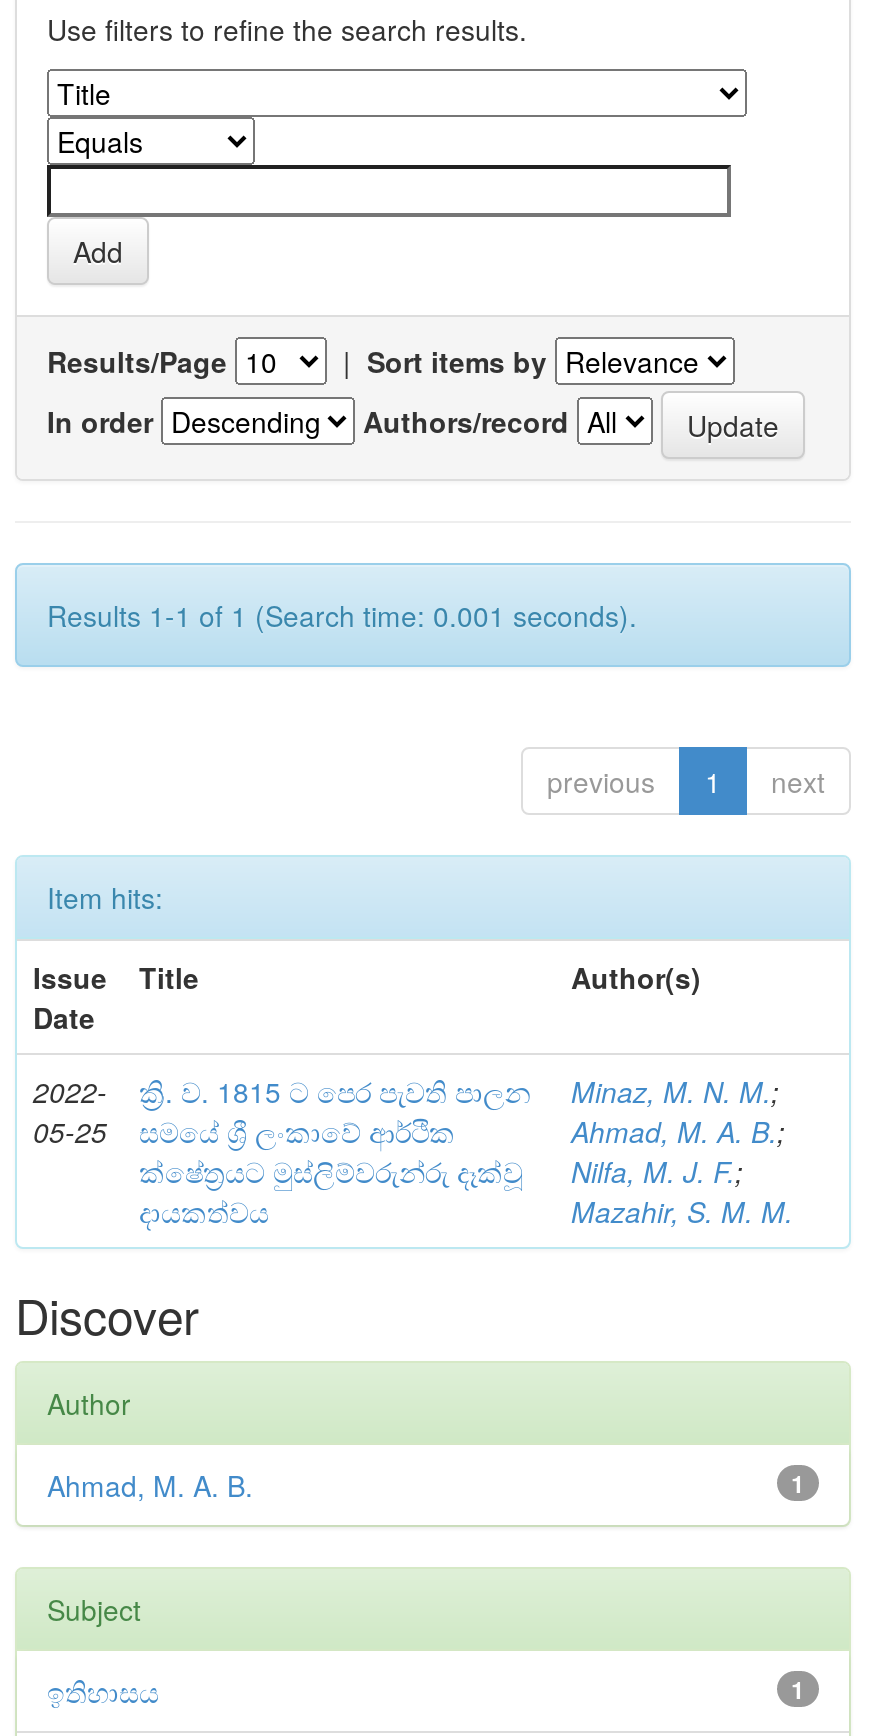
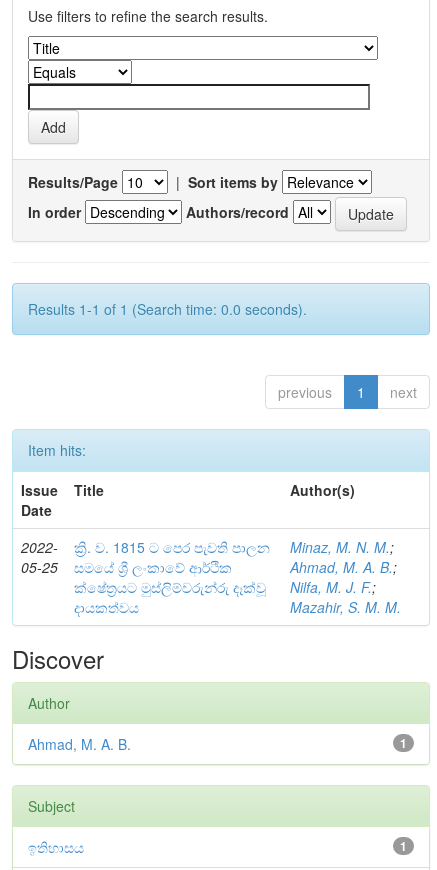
- Results 1-1 of 1 (Search time: 0.001 seconds).
+ Results 1-1 of 1 (Search time: 0.0 seconds).
